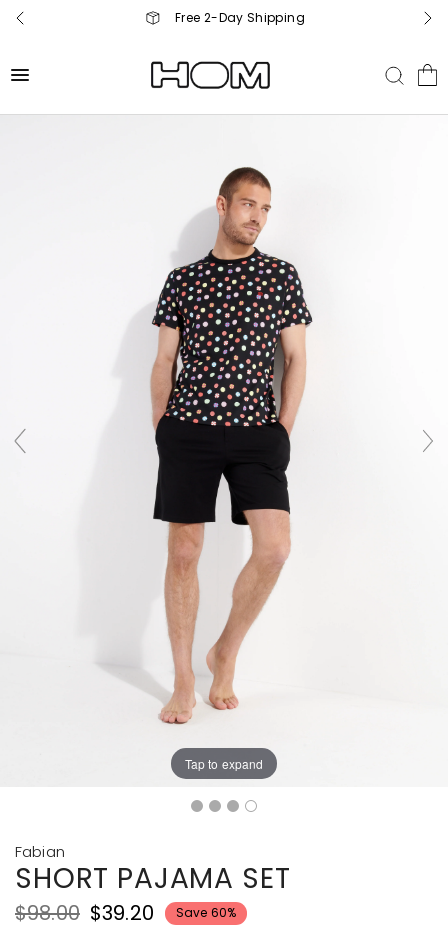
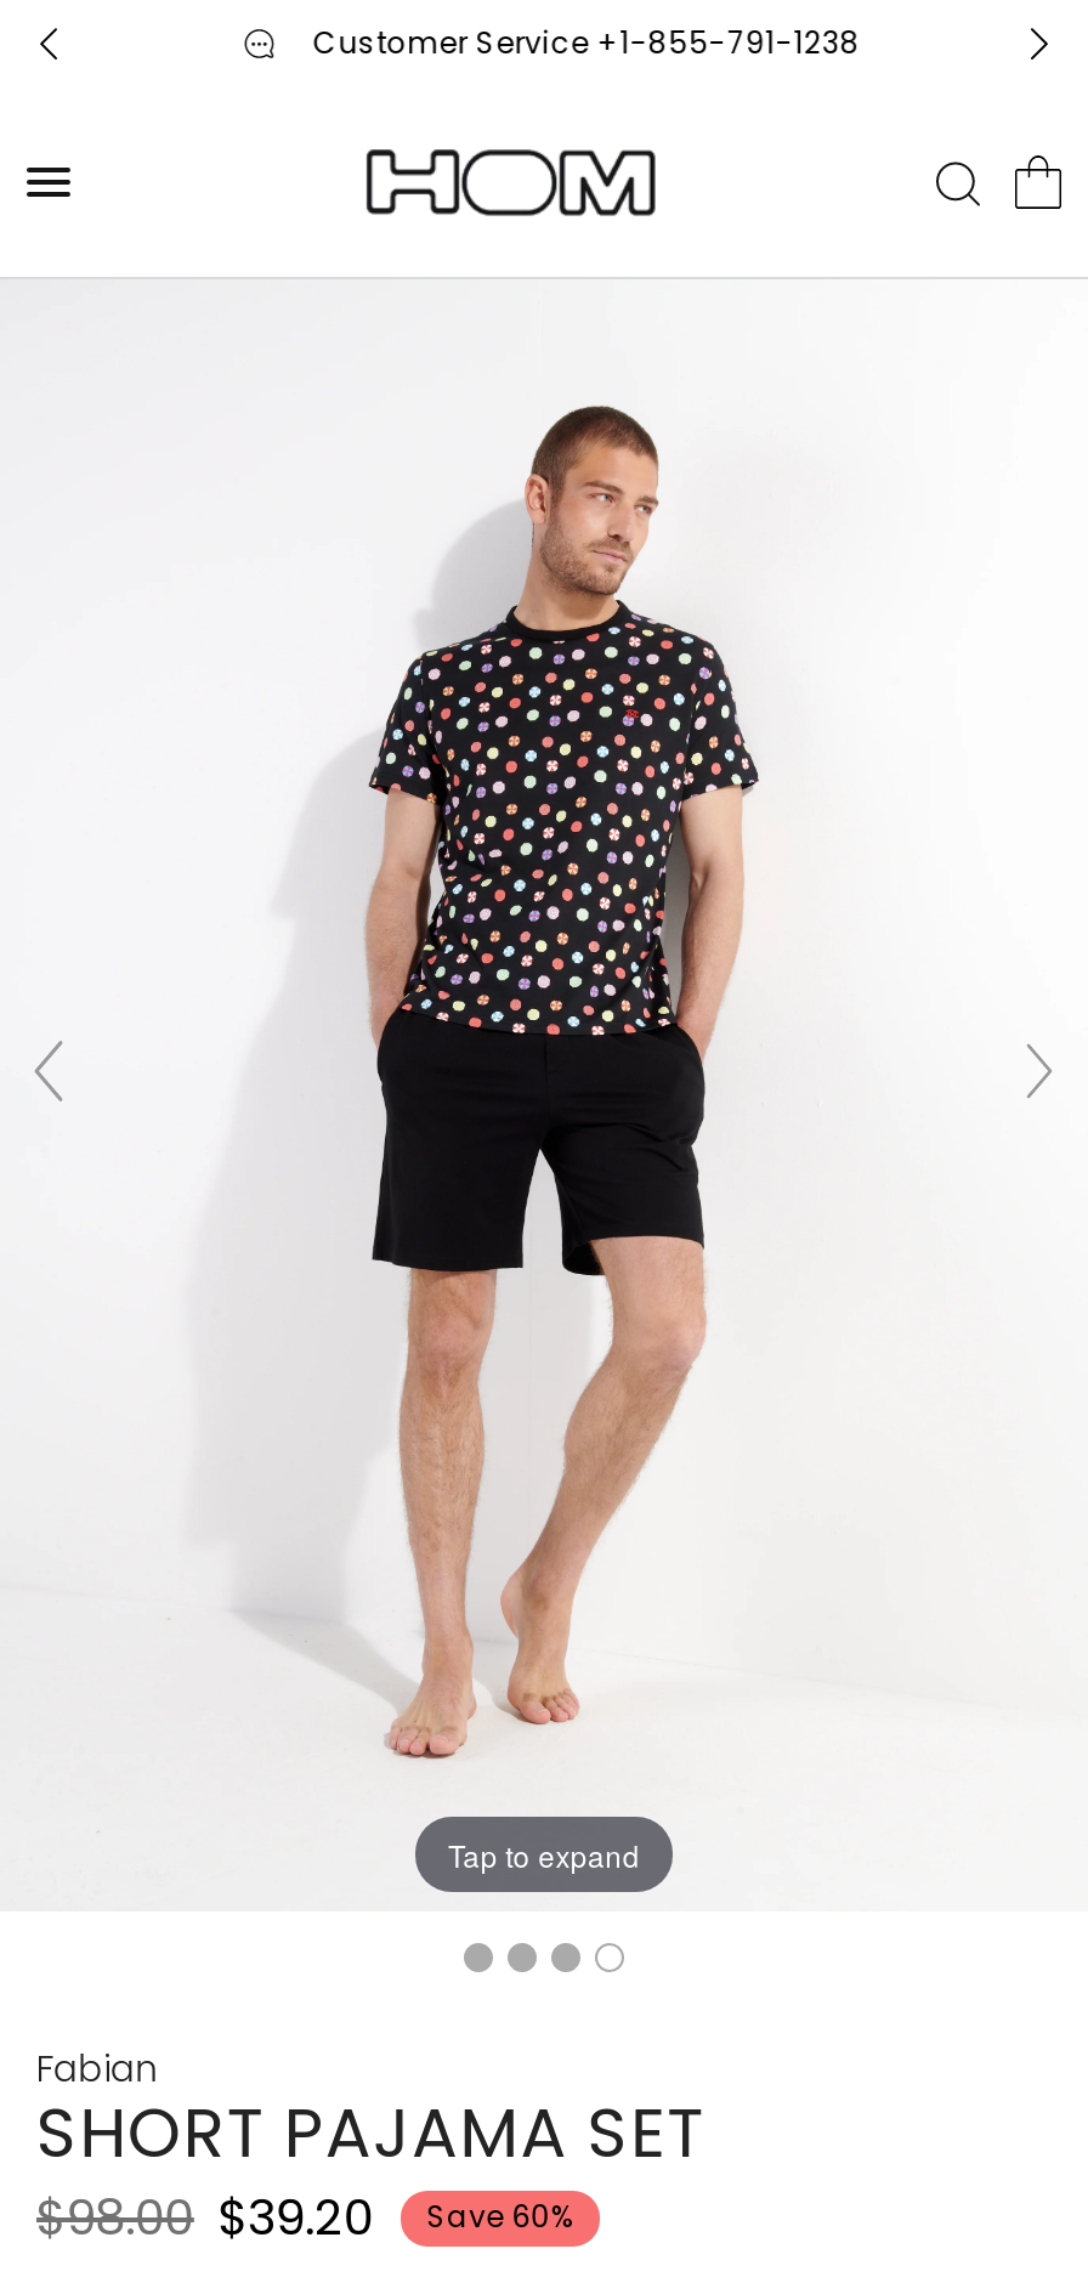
- Free 2-Day Shipping
+ Customer Service +1-855-791-1238
